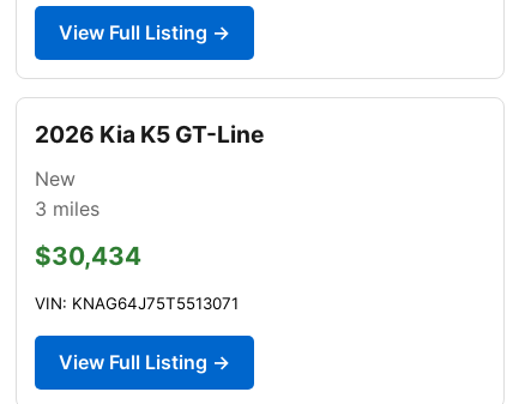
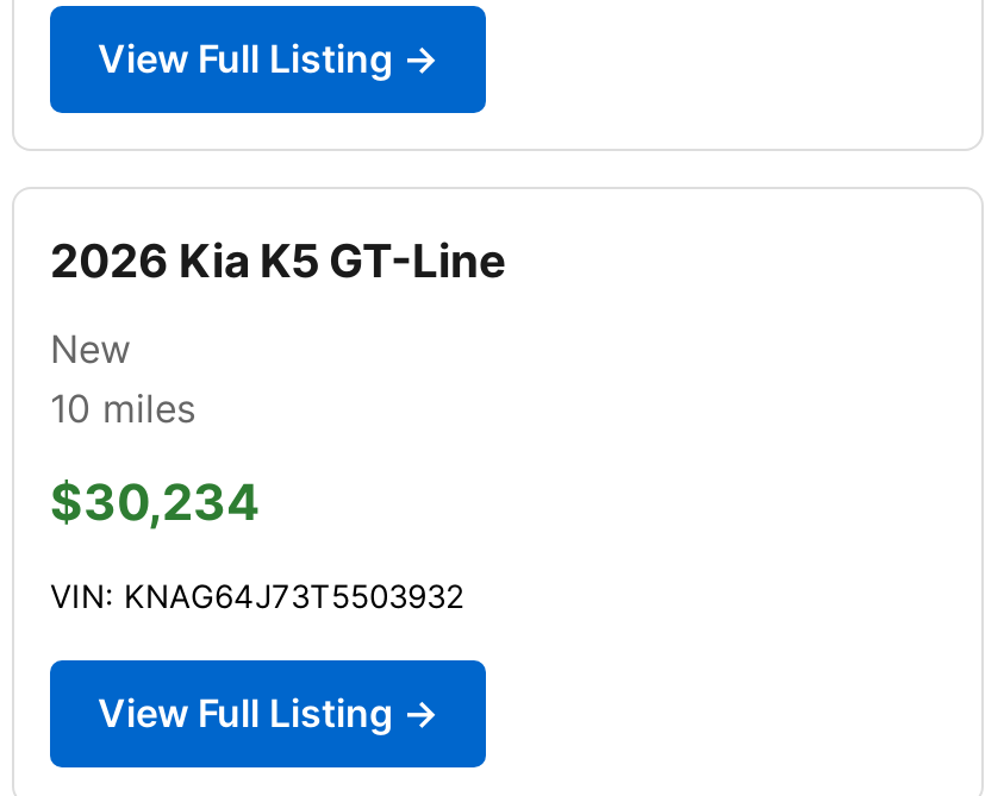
- 3 miles
+ 10 miles

- $30,434
+ $30,234

- VIN: KNAG64J75T5513071
+ VIN: KNAG64J73T5503932
